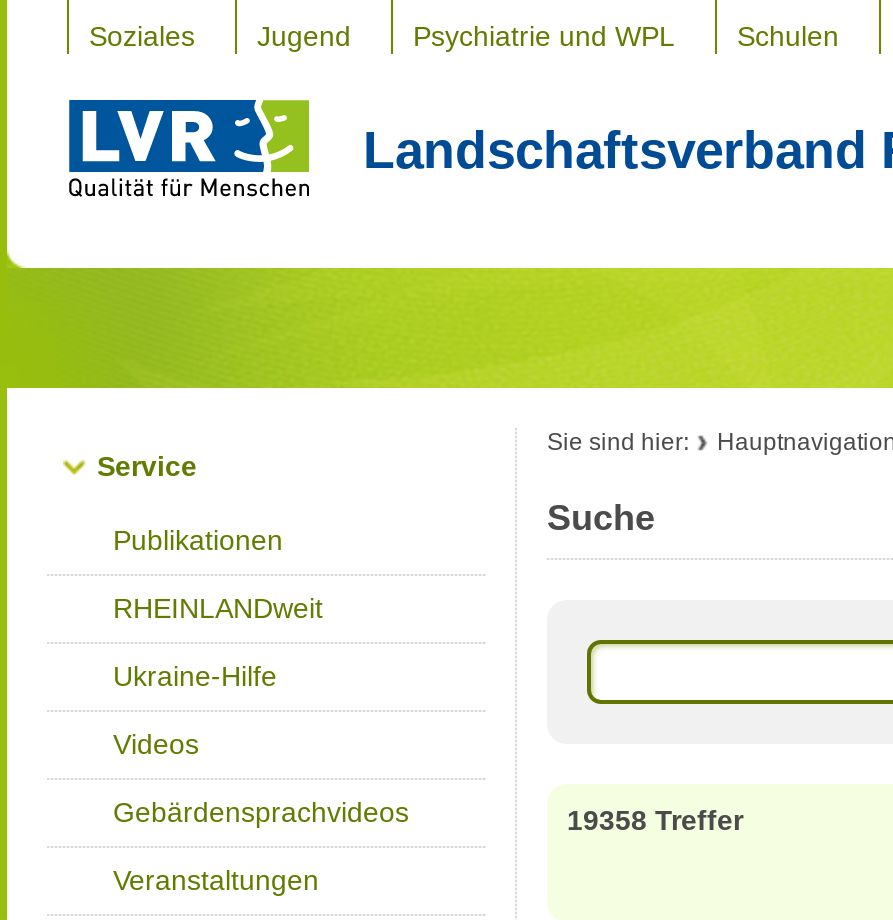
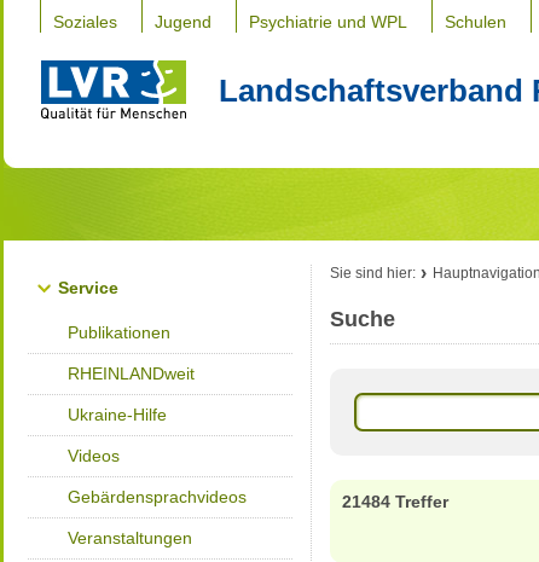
- 19358 Treffer
+ 21484 Treffer
